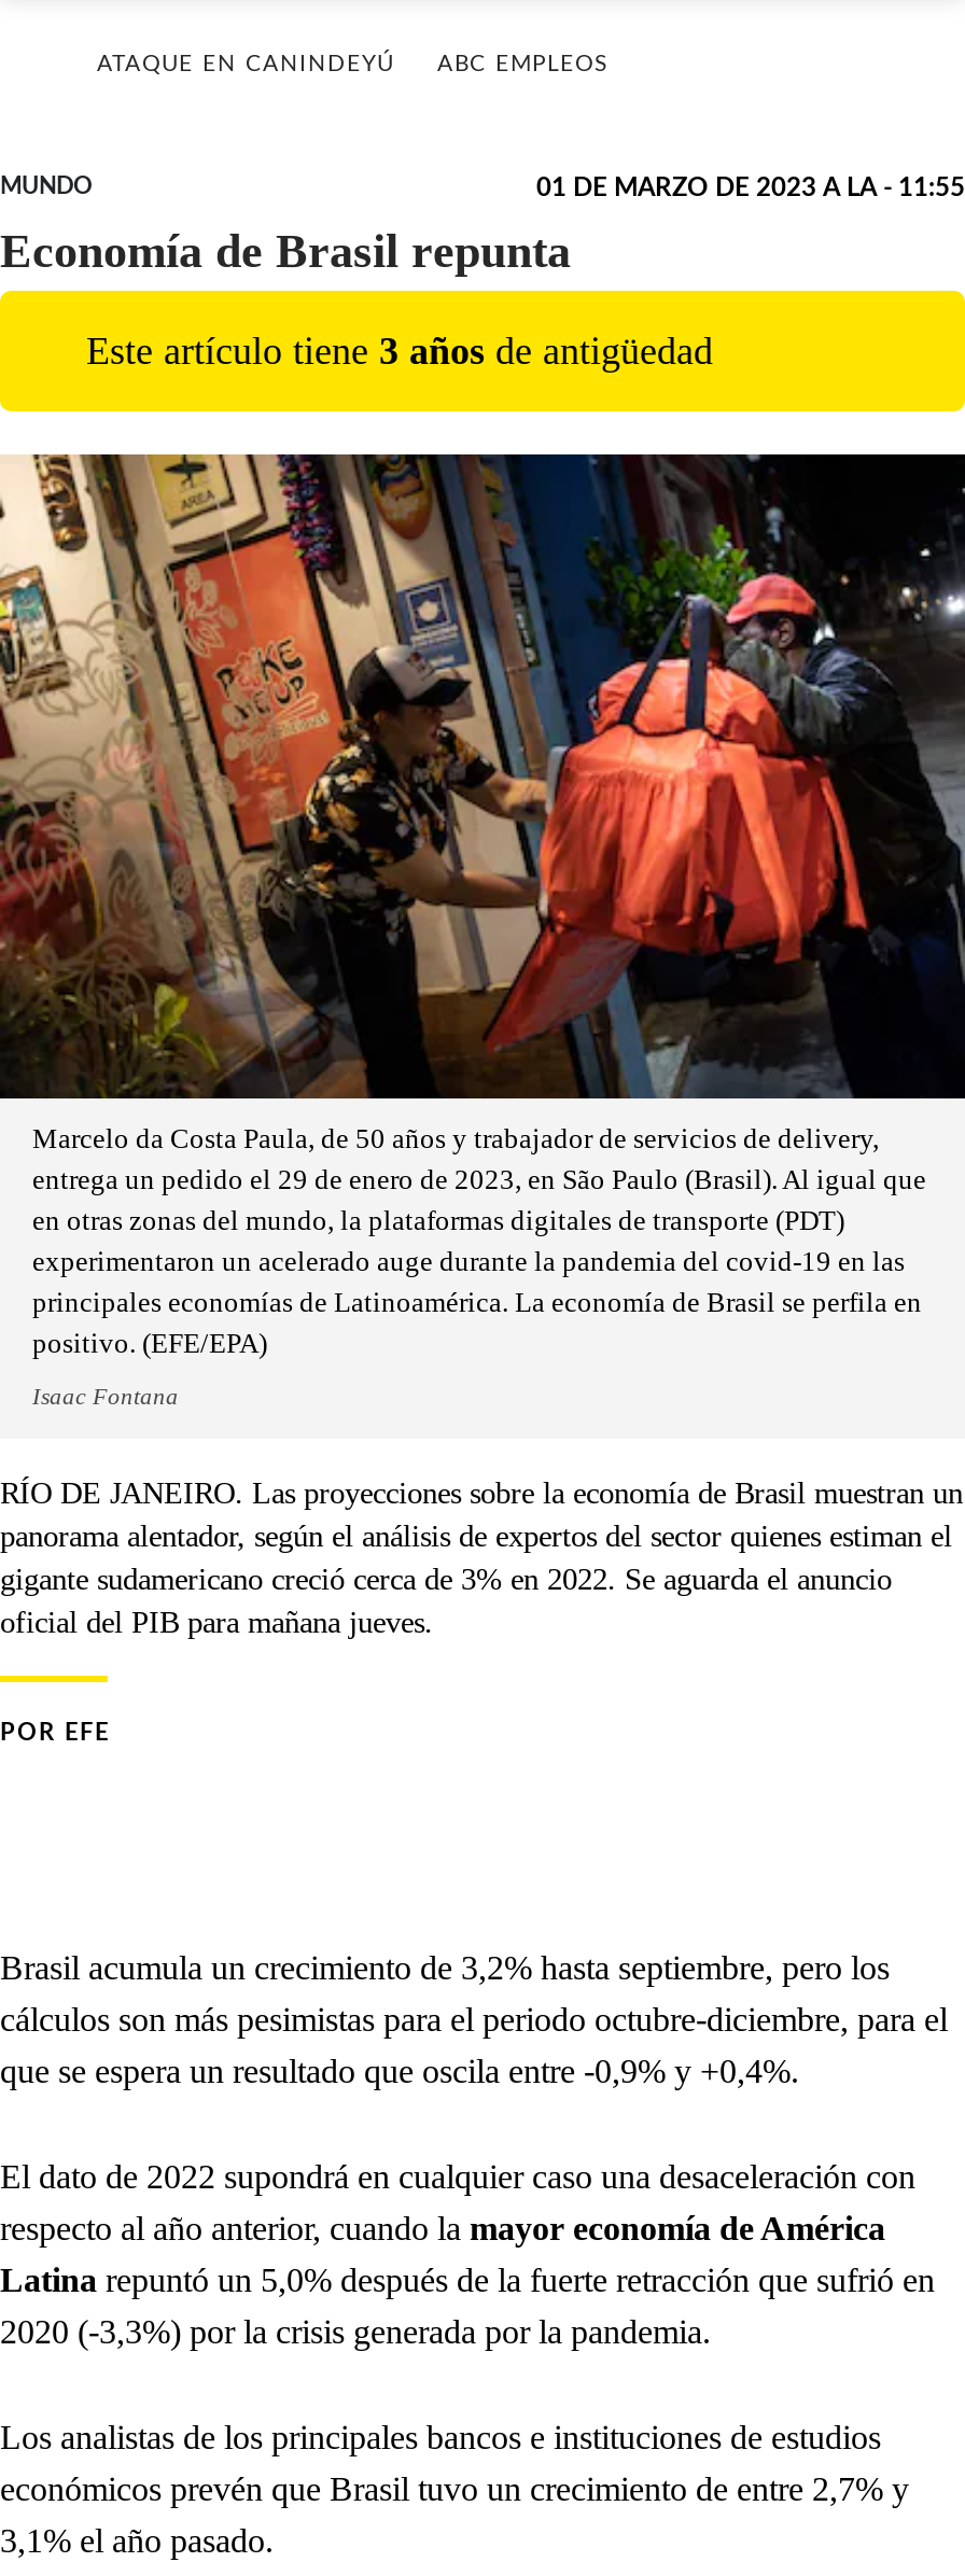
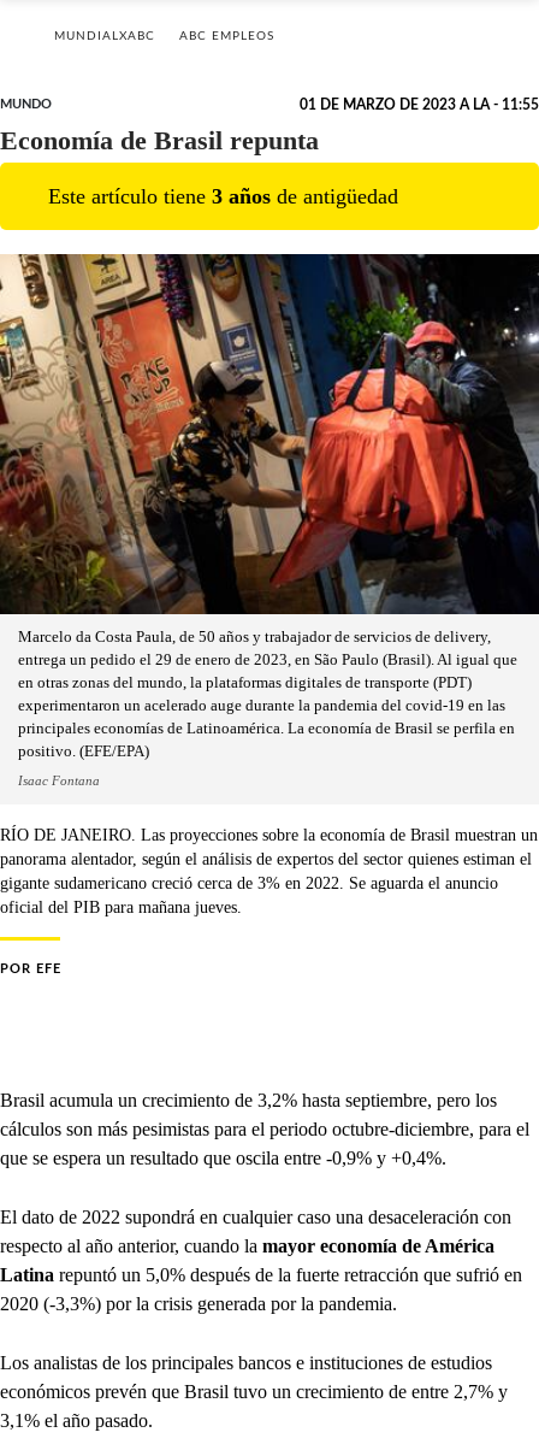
- ATAQUE EN CANINDEYÚ
+ MUNDIALXABC
